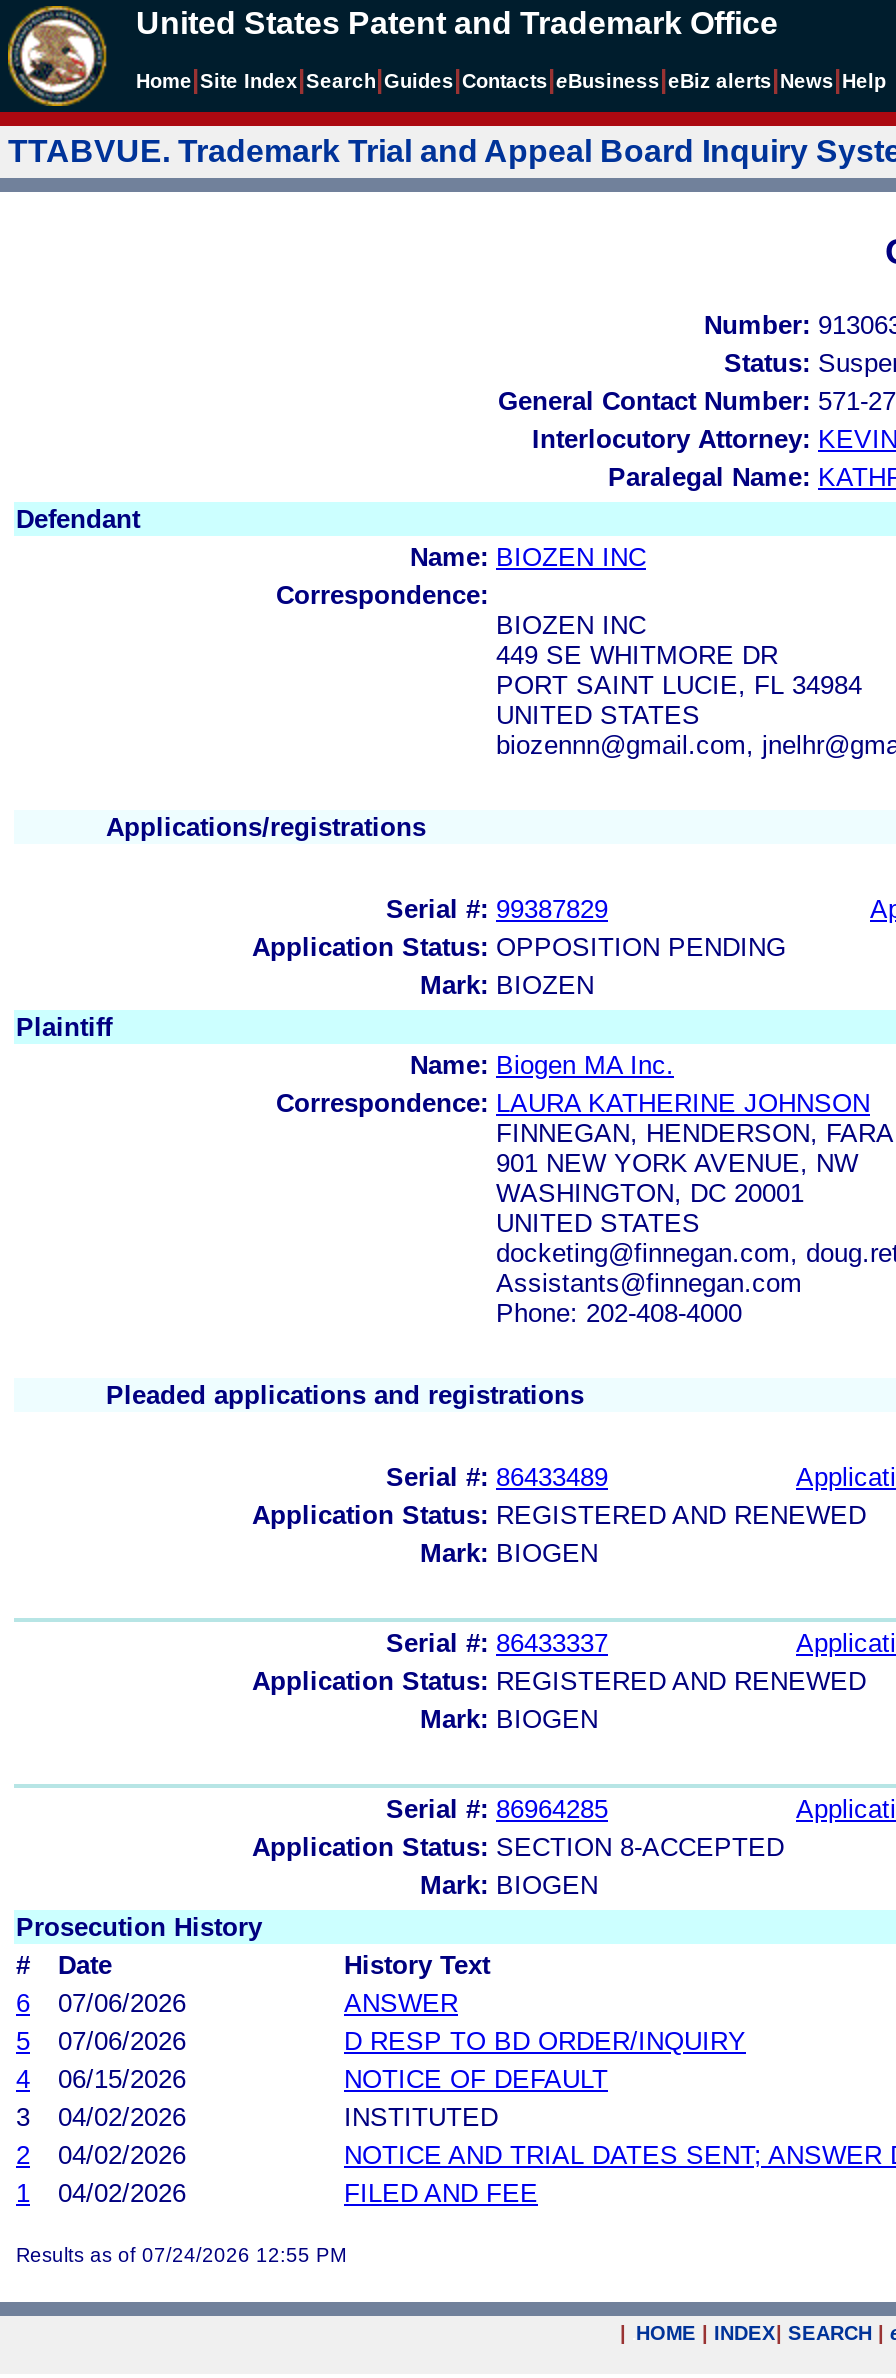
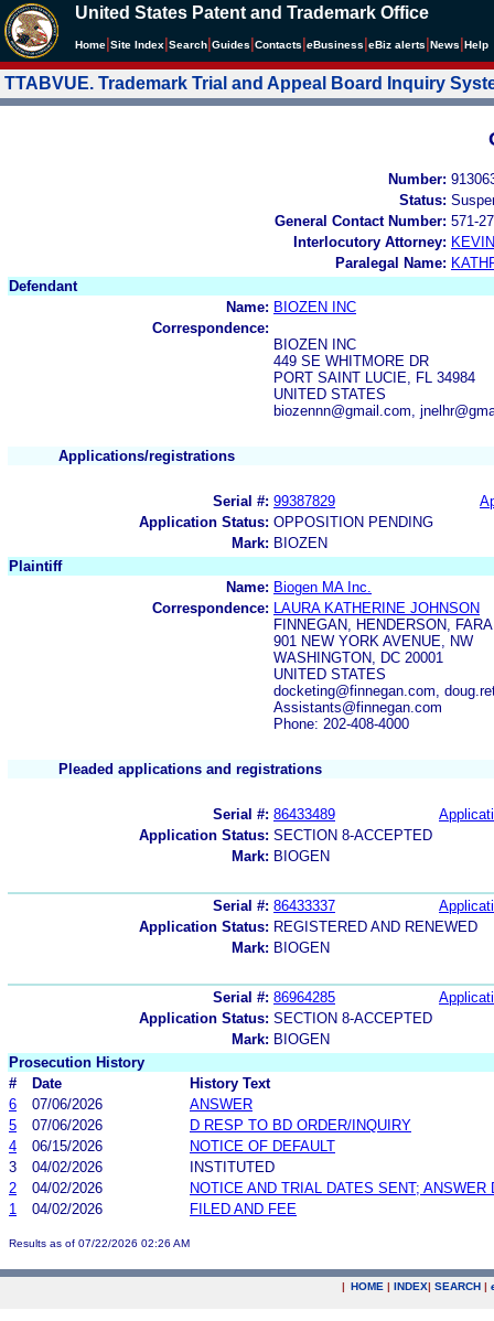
- Application Status: REGISTERED AND RENEWED
+ Application Status: SECTION 8-ACCEPTED

- Results as of 07/24/2026 12:55 PM
+ Results as of 07/22/2026 02:26 AM
